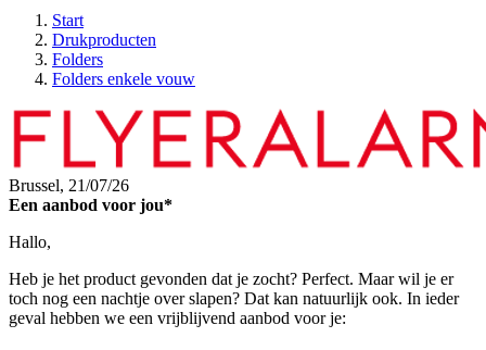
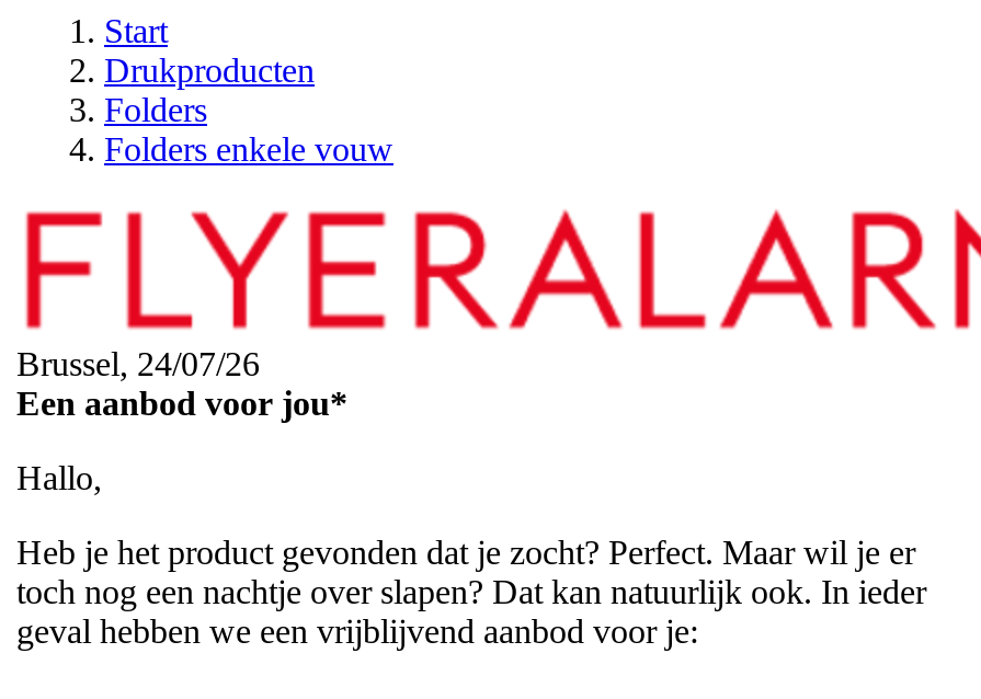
- Brussel, 21/07/26
+ Brussel, 24/07/26
